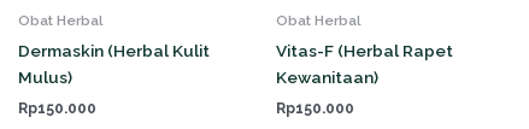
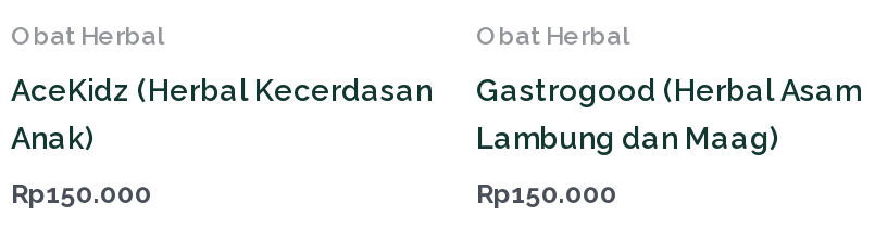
- Dermaskin (Herbal Kulit
- Mulus)
+ AceKidz (Herbal Kecerdasan
+ Anak)

- Vitas-F (Herbal Rapet
- Kewanitaan)
+ Gastrogood (Herbal Asam
+ Lambung dan Maag)
